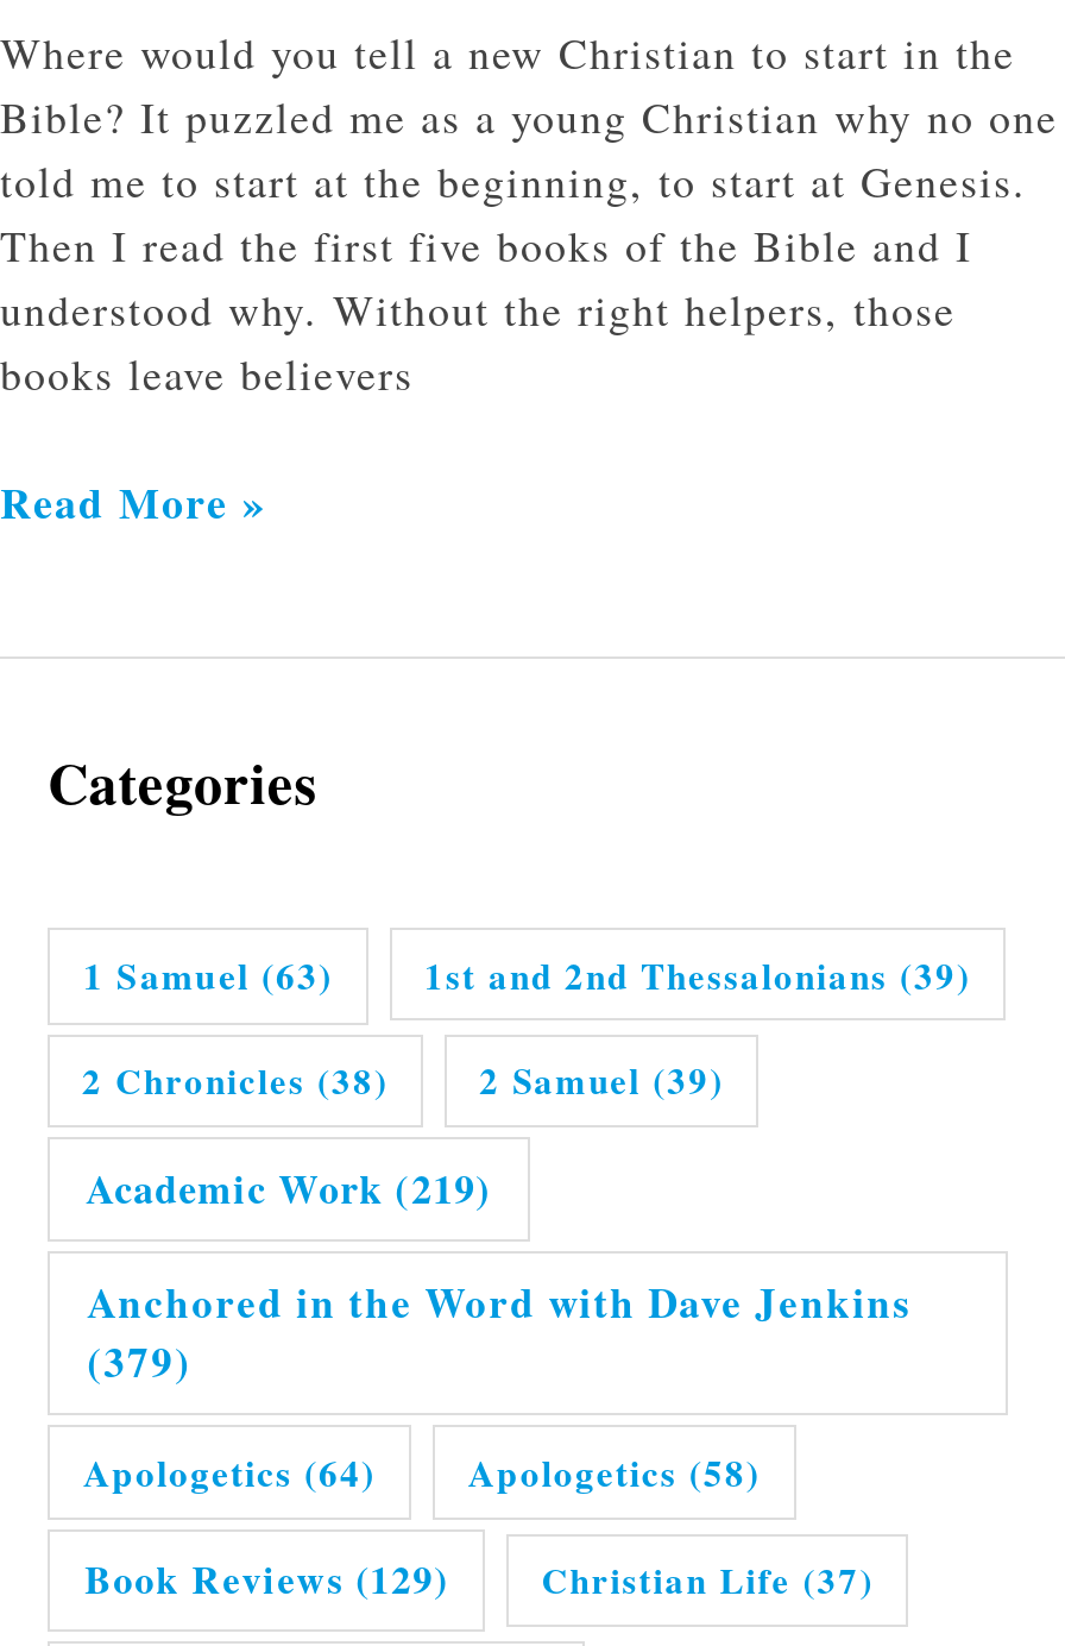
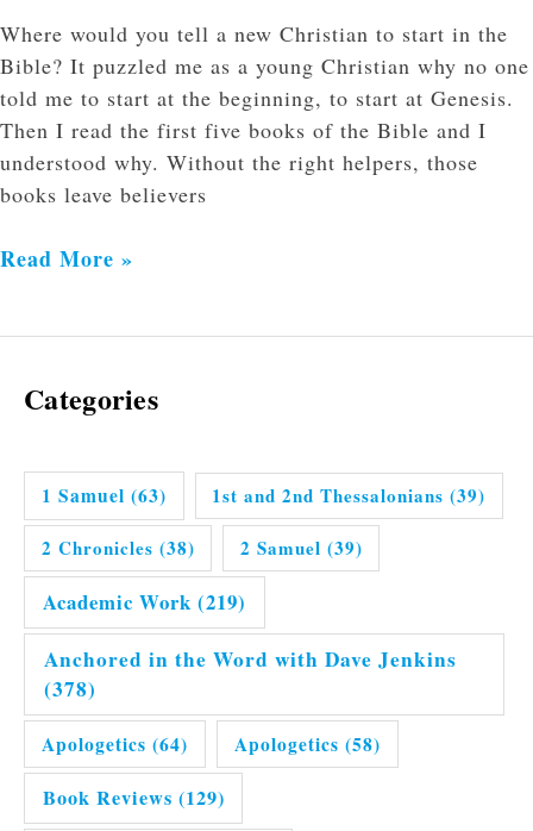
- (379)
+ (378)

- Christian Life (37)
